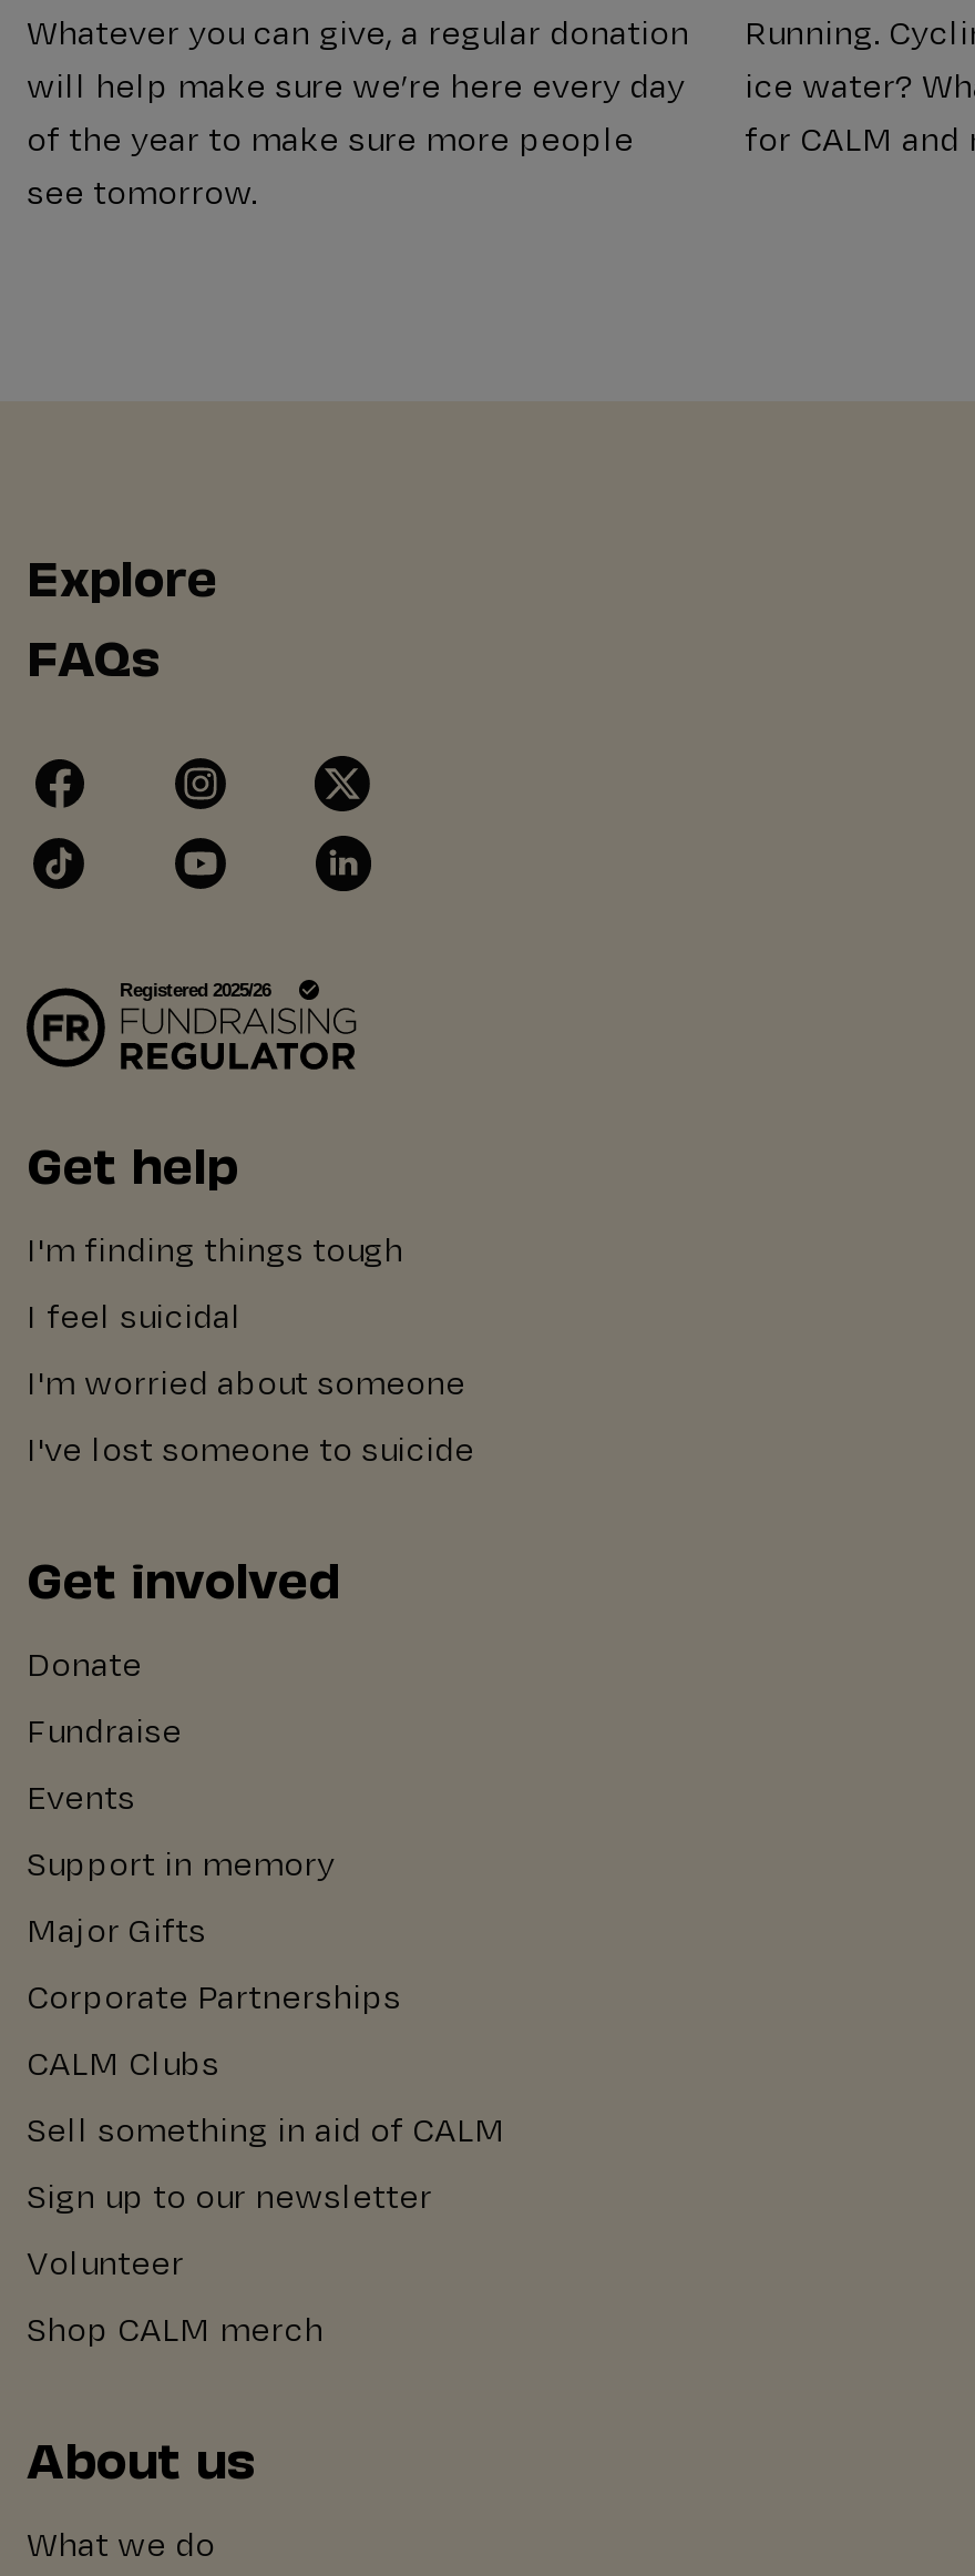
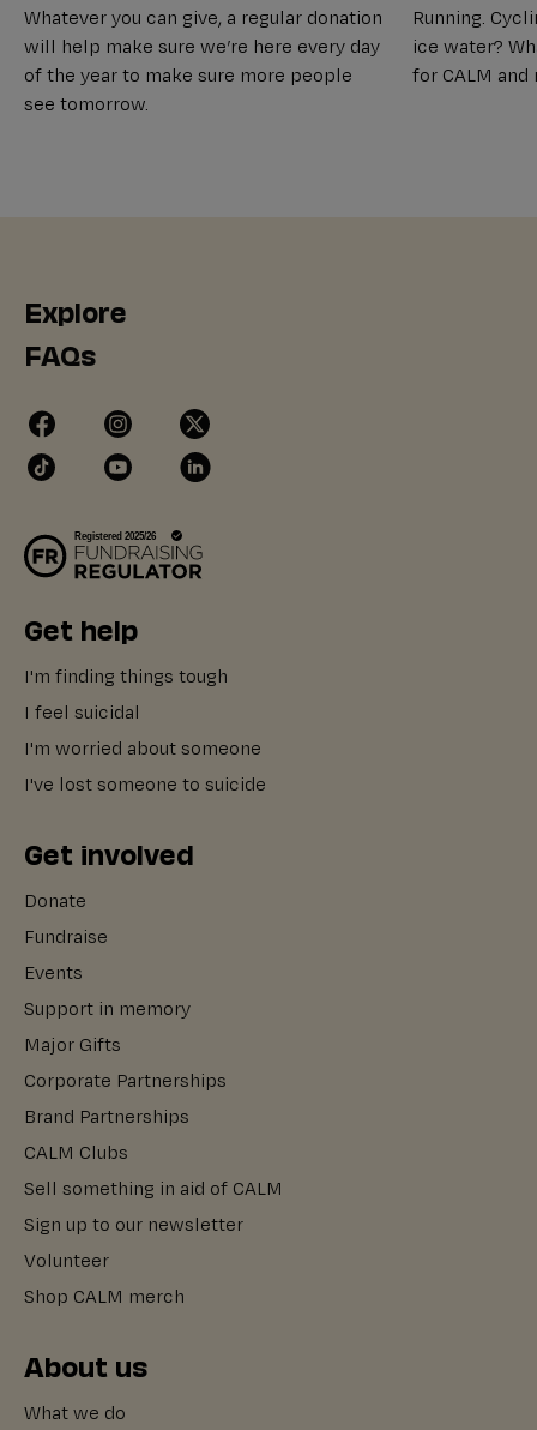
+ Brand Partnerships
